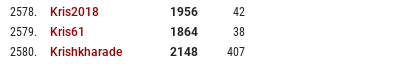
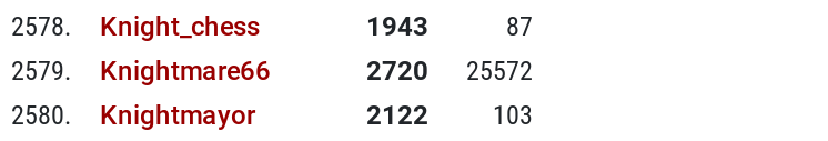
- Kris2018
- 1956
- 42
+ Knight_chess
+ 1943
+ 87

- Kris61
- 1864
- 38
+ Knightmare66
+ 2720
+ 25572

- Krishkharade
- 2148
- 407
+ Knightmayor
+ 2122
+ 103
